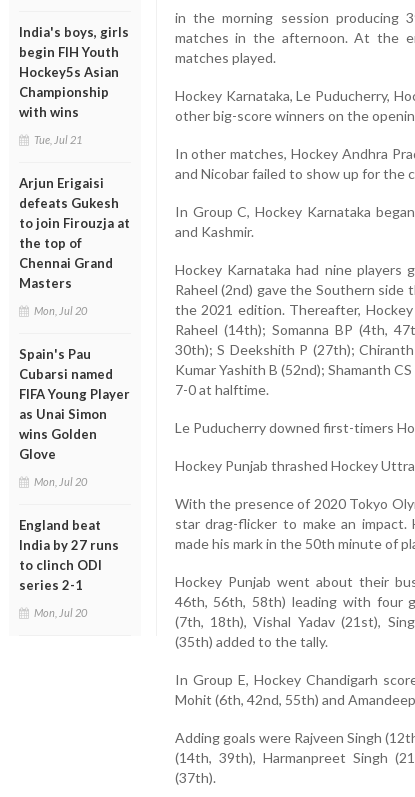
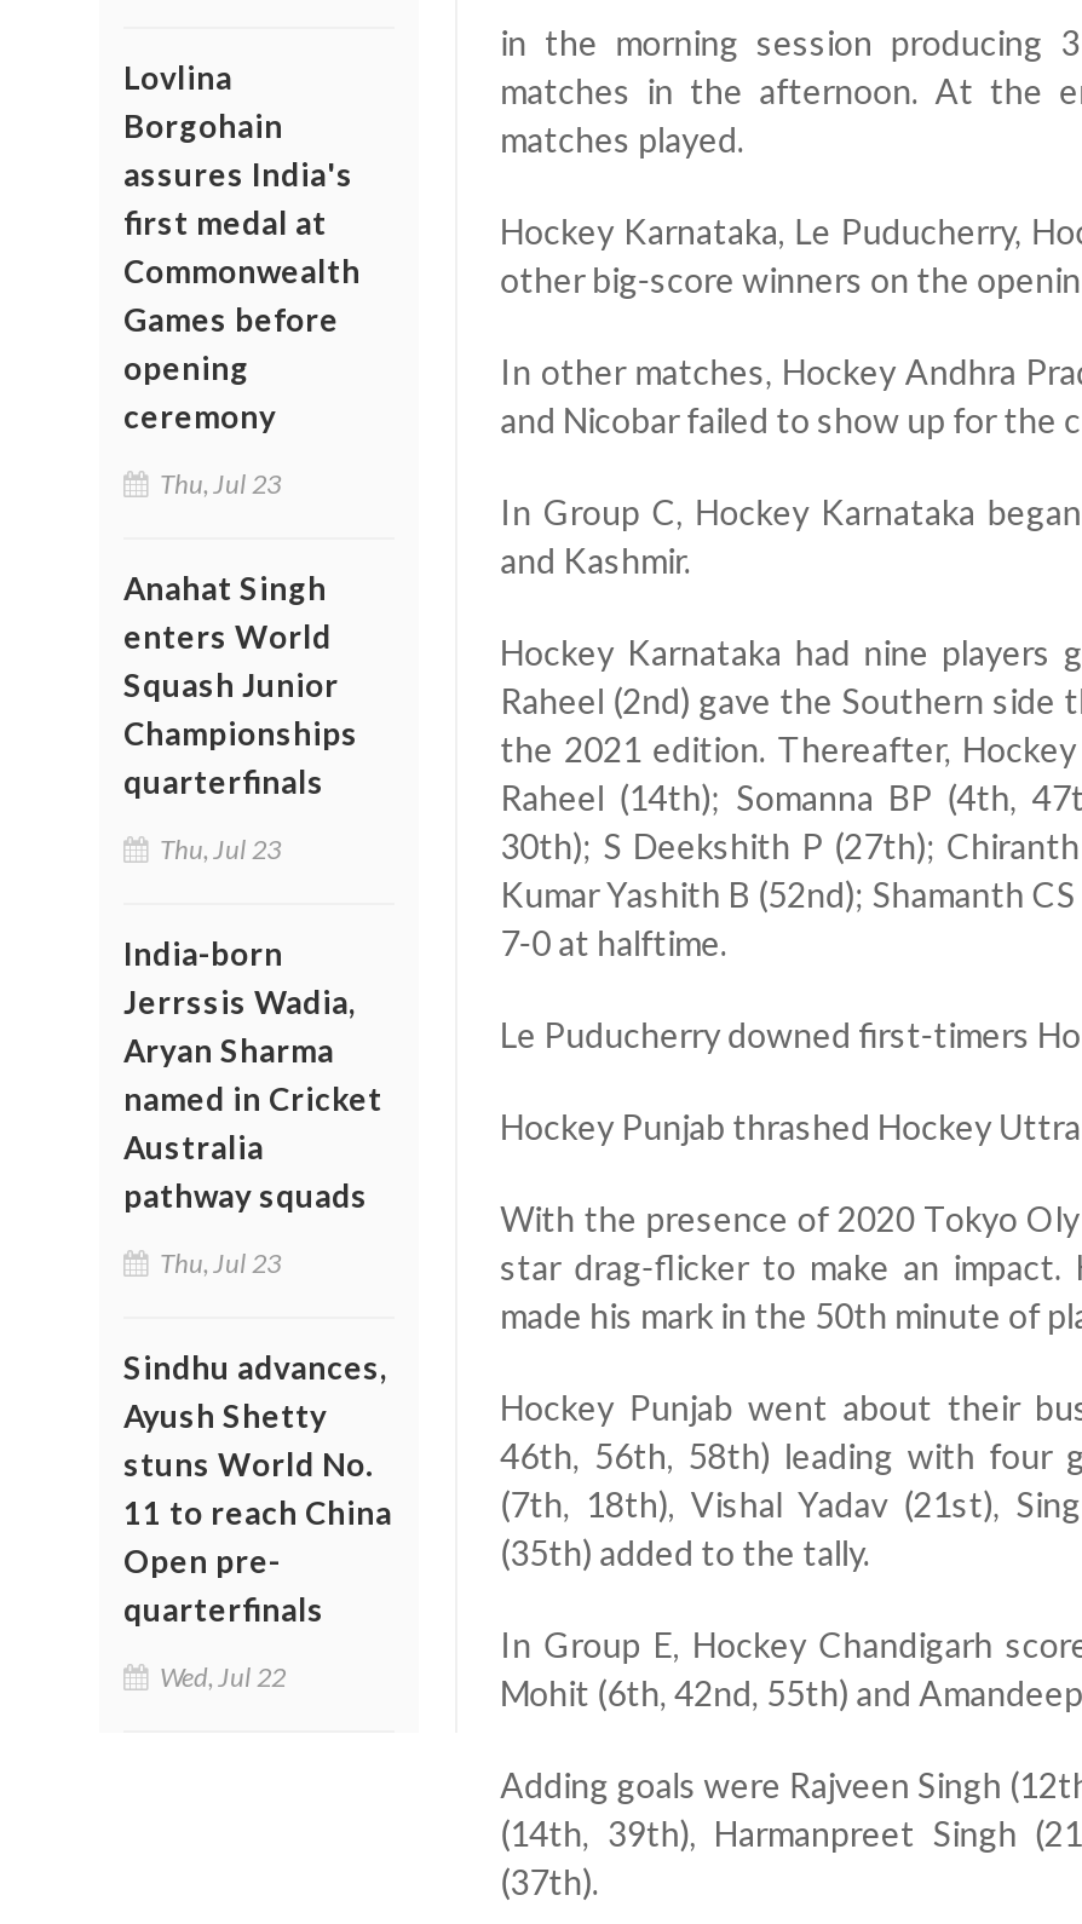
- India's boys, girls
- begin FIH Youth
- Hockey5s Asian
- Championship
- with wins
+ Lovlina
+ Borgohain
+ assures India's
+ first medal at
+ Commonwealth
+ Games before
+ opening
+ ceremony

- Tue, Jul 21
+ Thu, Jul 23

- Arjun Erigaisi
- defeats Gukesh
- to join Firouzja at
- the top of
- Chennai Grand
- Masters
+ Anahat Singh
+ enters World
+ Squash Junior
+ Championships
+ quarterfinals

- Mon, Jul 20
+ Thu, Jul 23

- Spain's Pau
- Cubarsi named
- FIFA Young Player
- as Unai Simon
- wins Golden
- Glove
+ India-born
+ Jerrssis Wadia,
+ Aryan Sharma
+ named in Cricket
+ Australia
+ pathway squads

- Mon, Jul 20
+ Thu, Jul 23

- England beat
- India by 27 runs
- to clinch ODI
- series 2-1
+ Sindhu advances,
+ Ayush Shetty
+ stuns World No.
+ 11 to reach China
+ Open pre-
+ quarterfinals

- Mon, Jul 20
+ Wed, Jul 22
